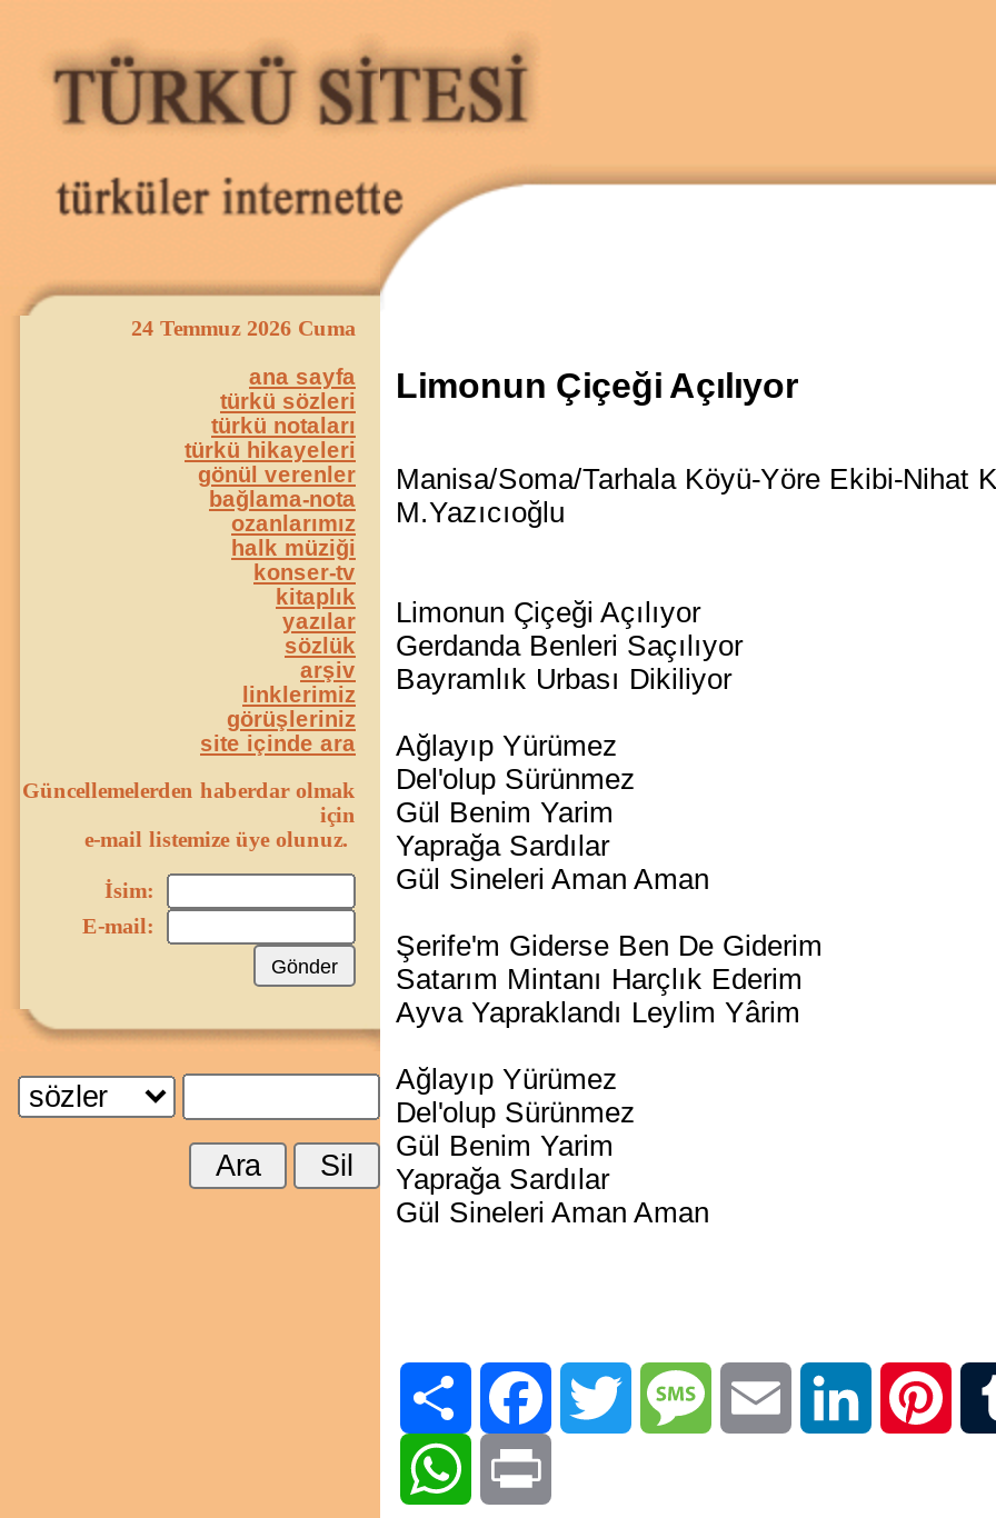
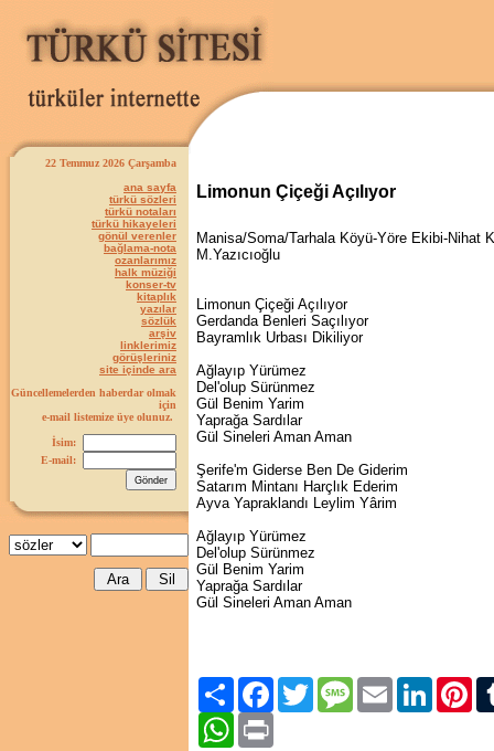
- 24 Temmuz 2026 Cuma
+ 22 Temmuz 2026 Çarşamba
